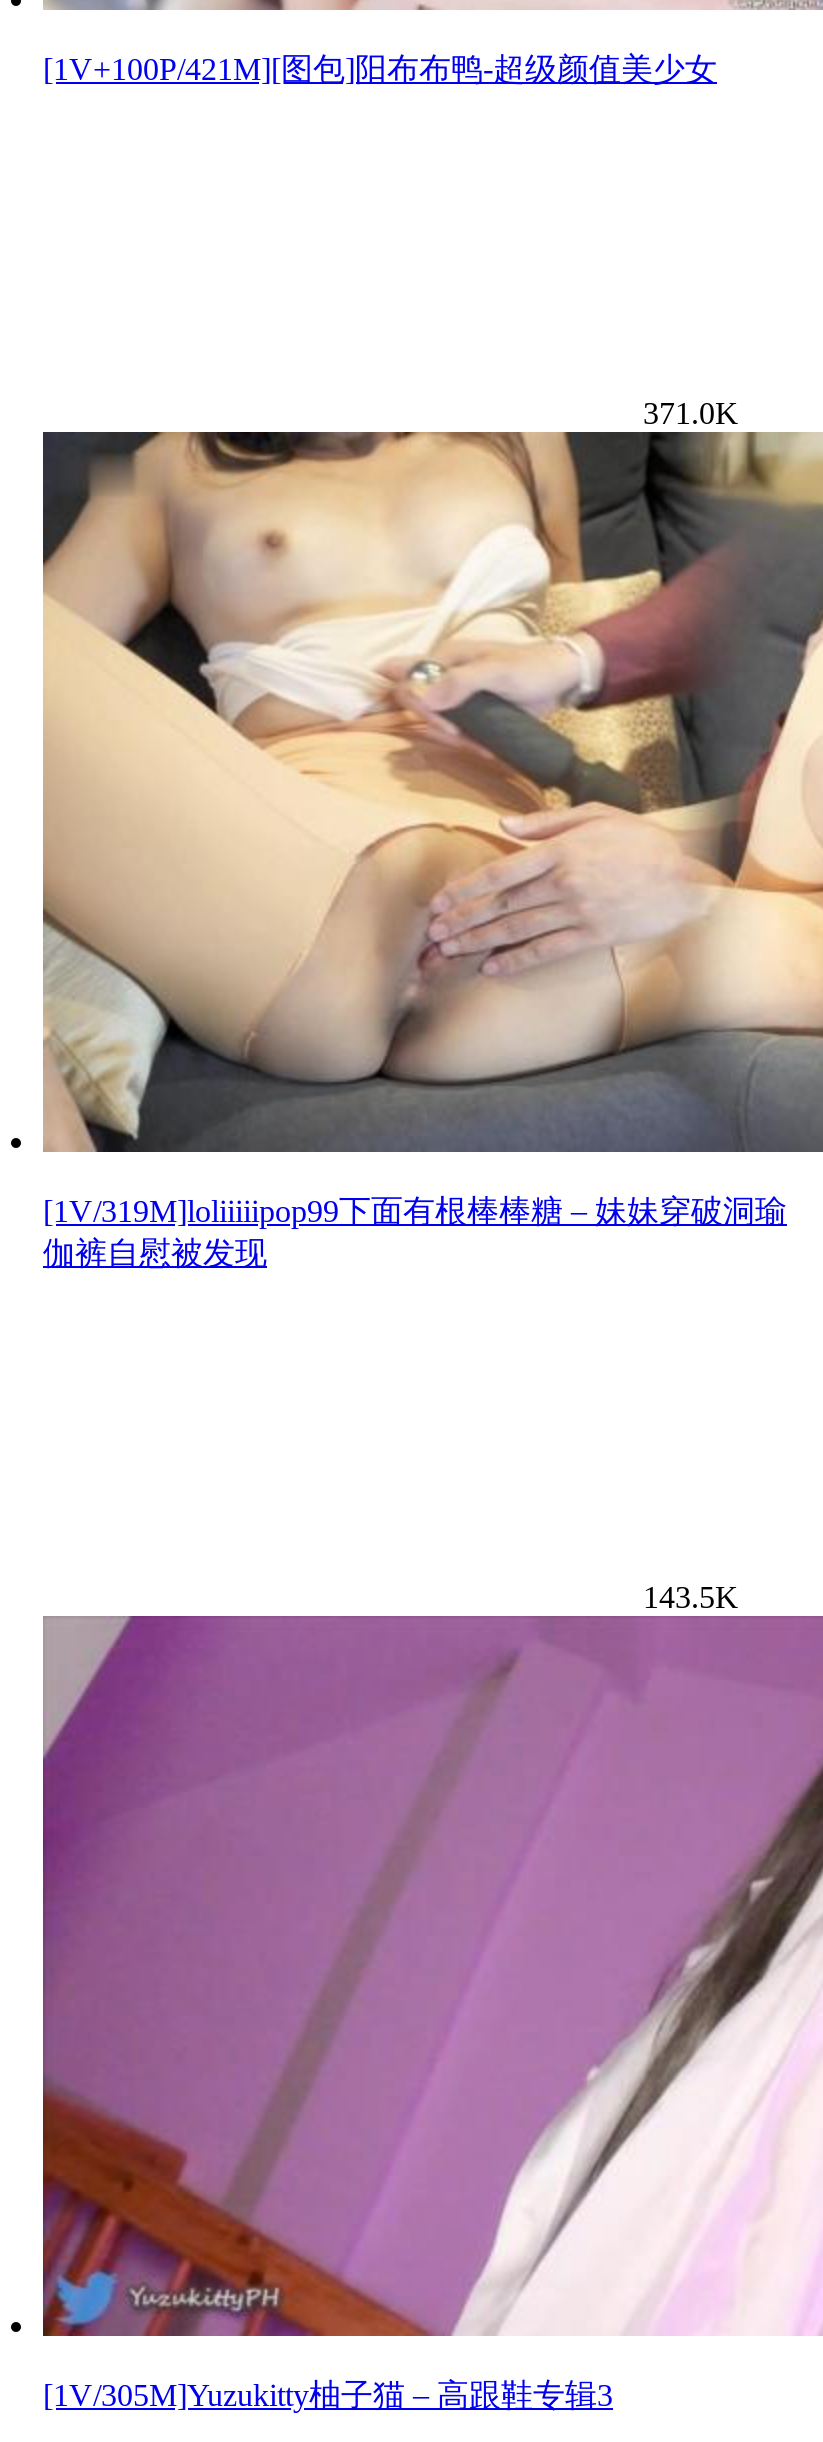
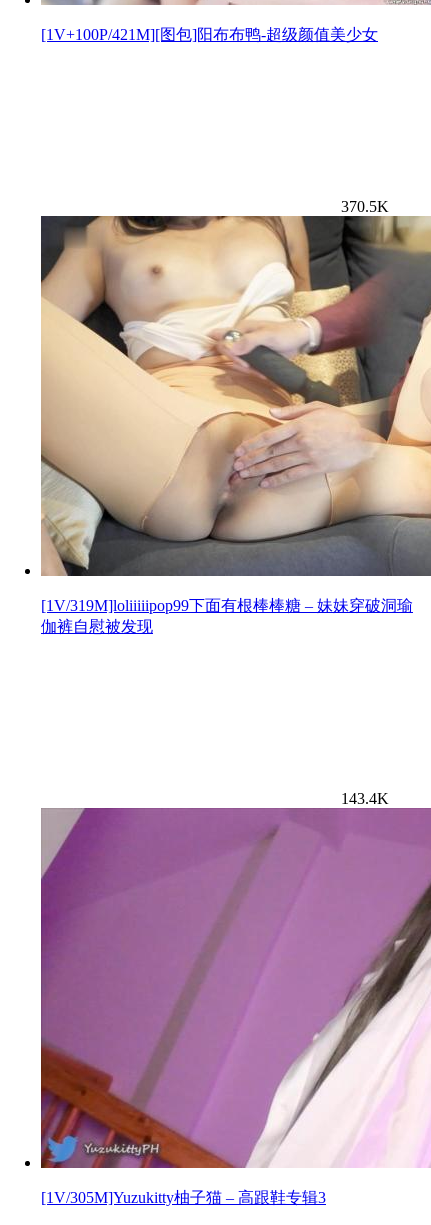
- 371.0K
+ 370.5K

- 143.5K
+ 143.4K
